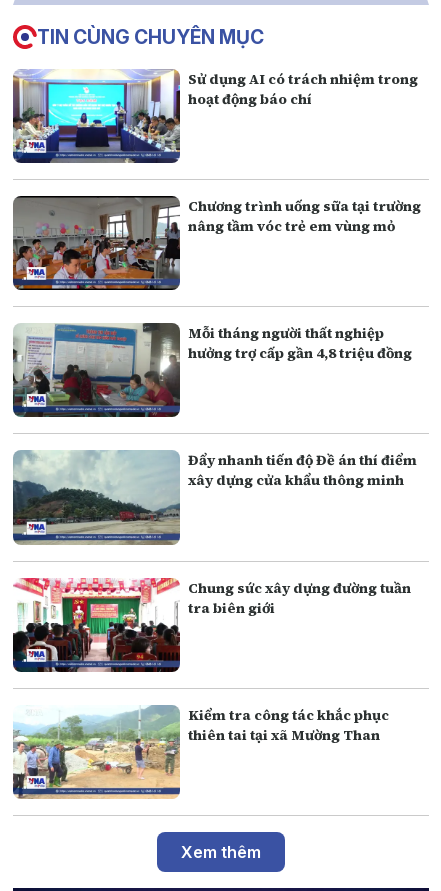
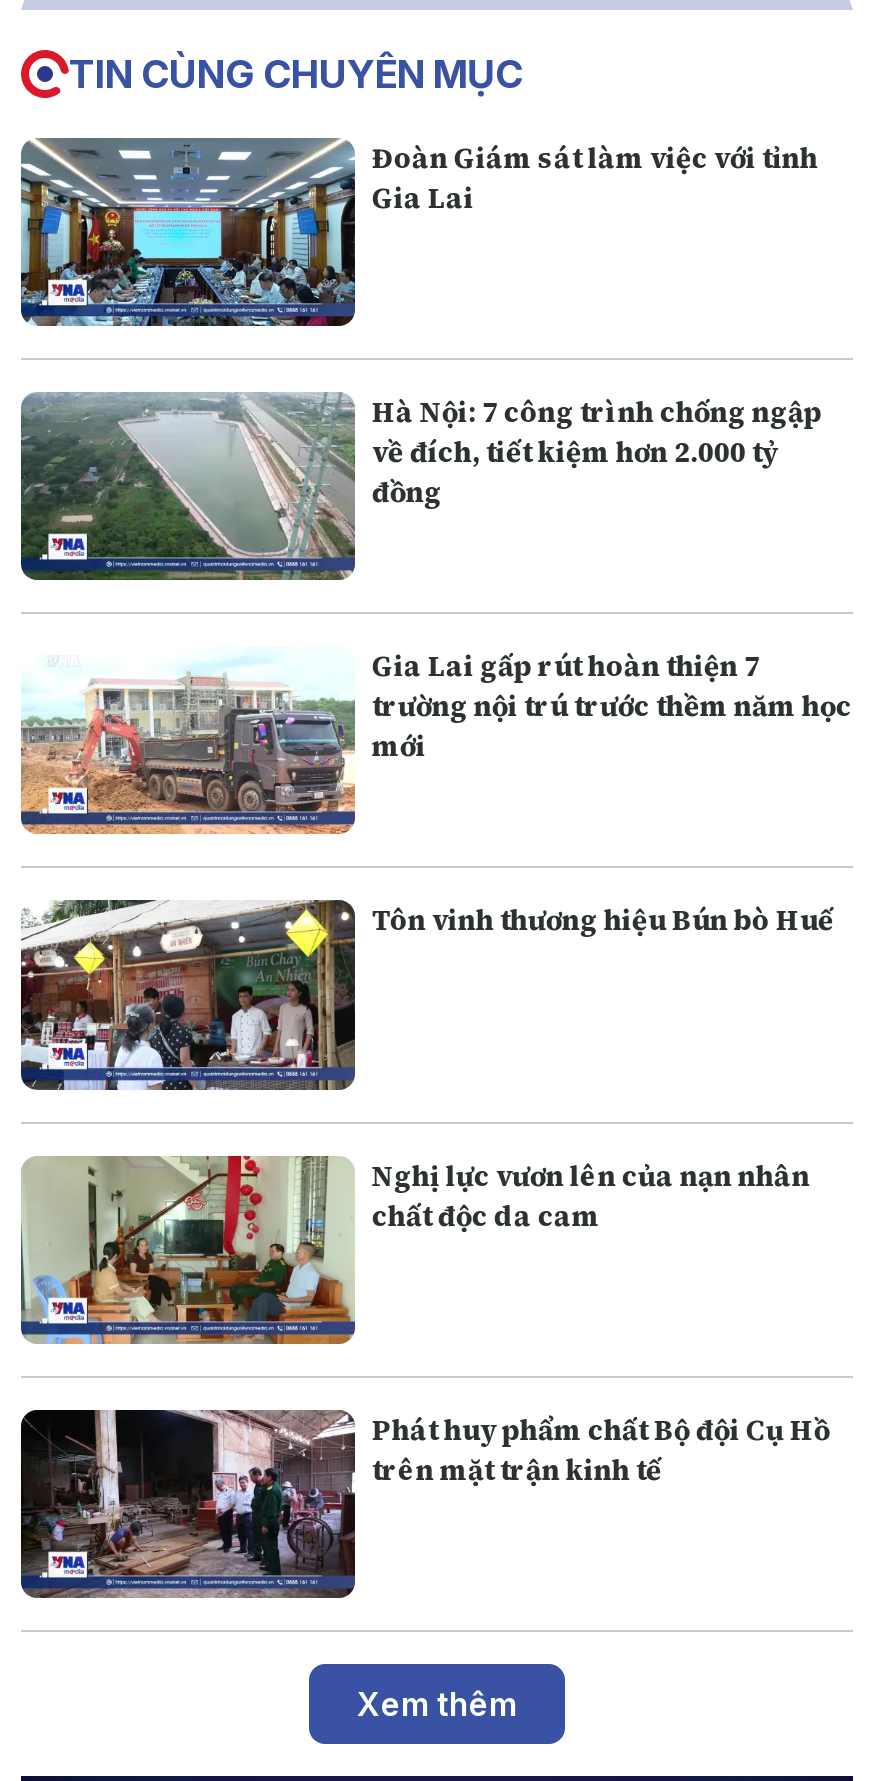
- [image]
- Sử dụng AI có trách nhiệm trong
- hoạt động báo chí
+ [image]
+ Đoàn Giám sát làm việc với tỉnh
+ Gia Lai

- [image]
- Chương trình uống sữa tại trường
- nâng tầm vóc trẻ em vùng mỏ
+ [image]
+ Hà Nội: 7 công trình chống ngập
+ về đích, tiết kiệm hơn 2.000 tỷ
+ đồng

- [image]
- Mỗi tháng người thất nghiệp
- hưởng trợ cấp gần 4,8 triệu đồng
+ [image]
+ Gia Lai gấp rút hoàn thiện 7
+ trường nội trú trước thềm năm học
+ mới

- [image]
- Đẩy nhanh tiến độ Đề án thí điểm
- xây dựng cửa khẩu thông minh
+ [image]
+ Tôn vinh thương hiệu Bún bò Huế

- [image]
- Chung sức xây dựng đường tuần
- tra biên giới
+ [image]
+ Nghị lực vươn lên của nạn nhân
+ chất độc da cam

- [image]
- Kiểm tra công tác khắc phục
- thiên tai tại xã Mường Than
+ [image]
+ Phát huy phẩm chất Bộ đội Cụ Hồ
+ trên mặt trận kinh tế
